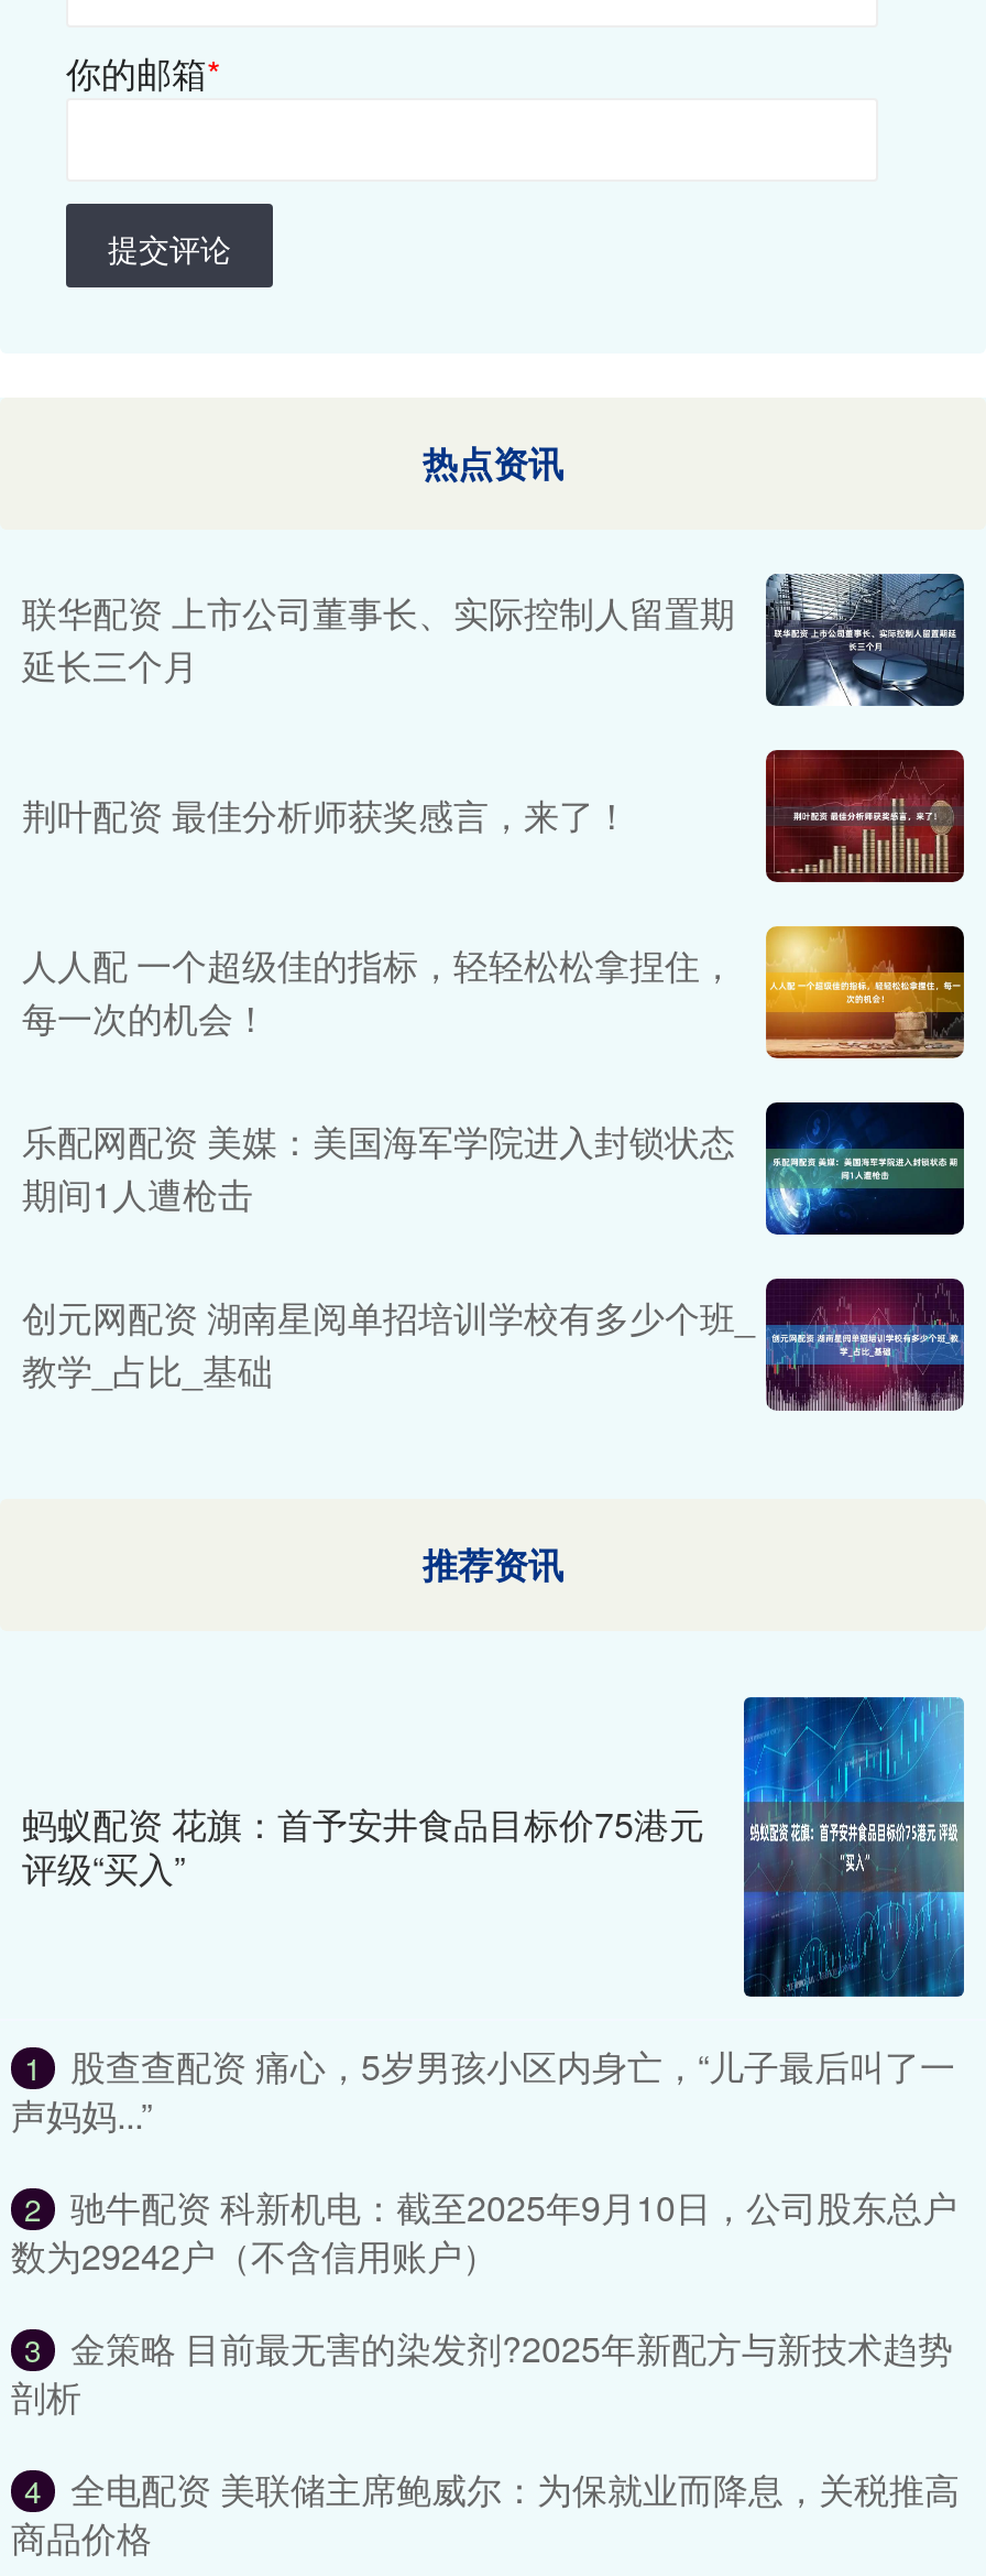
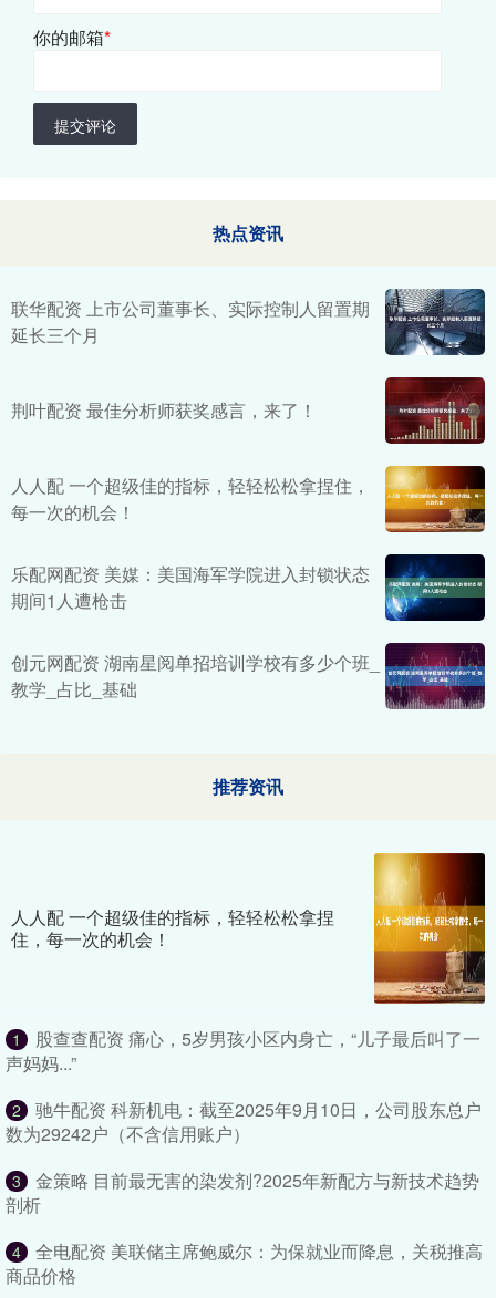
- [image]
- 蚂蚁配资 花旗：首予安井食品目标价75港元
- 评级“买入”
+ [image]
+ 人人配 一个超级佳的指标，轻轻松松拿捏
+ 住，每一次的机会！
